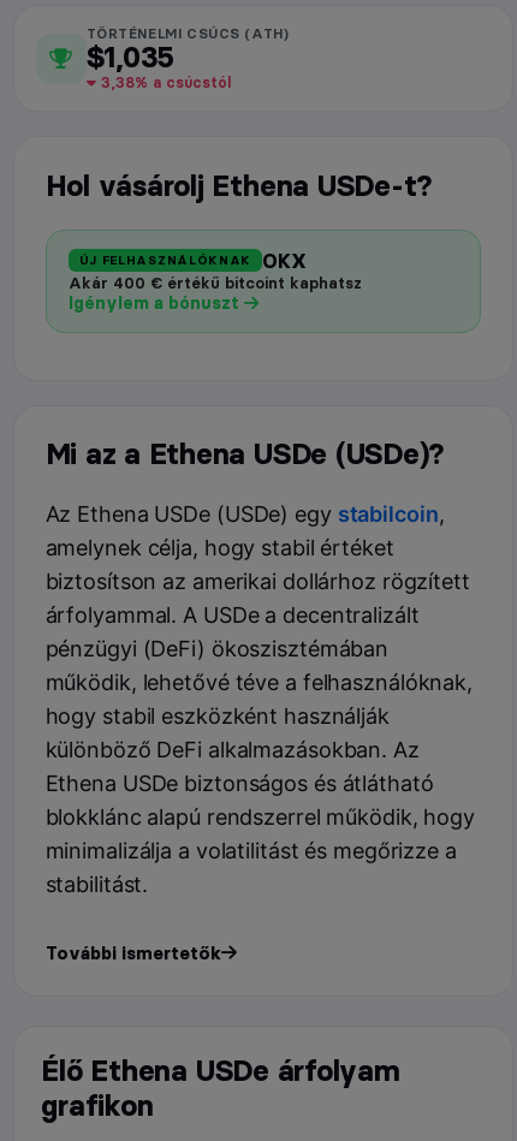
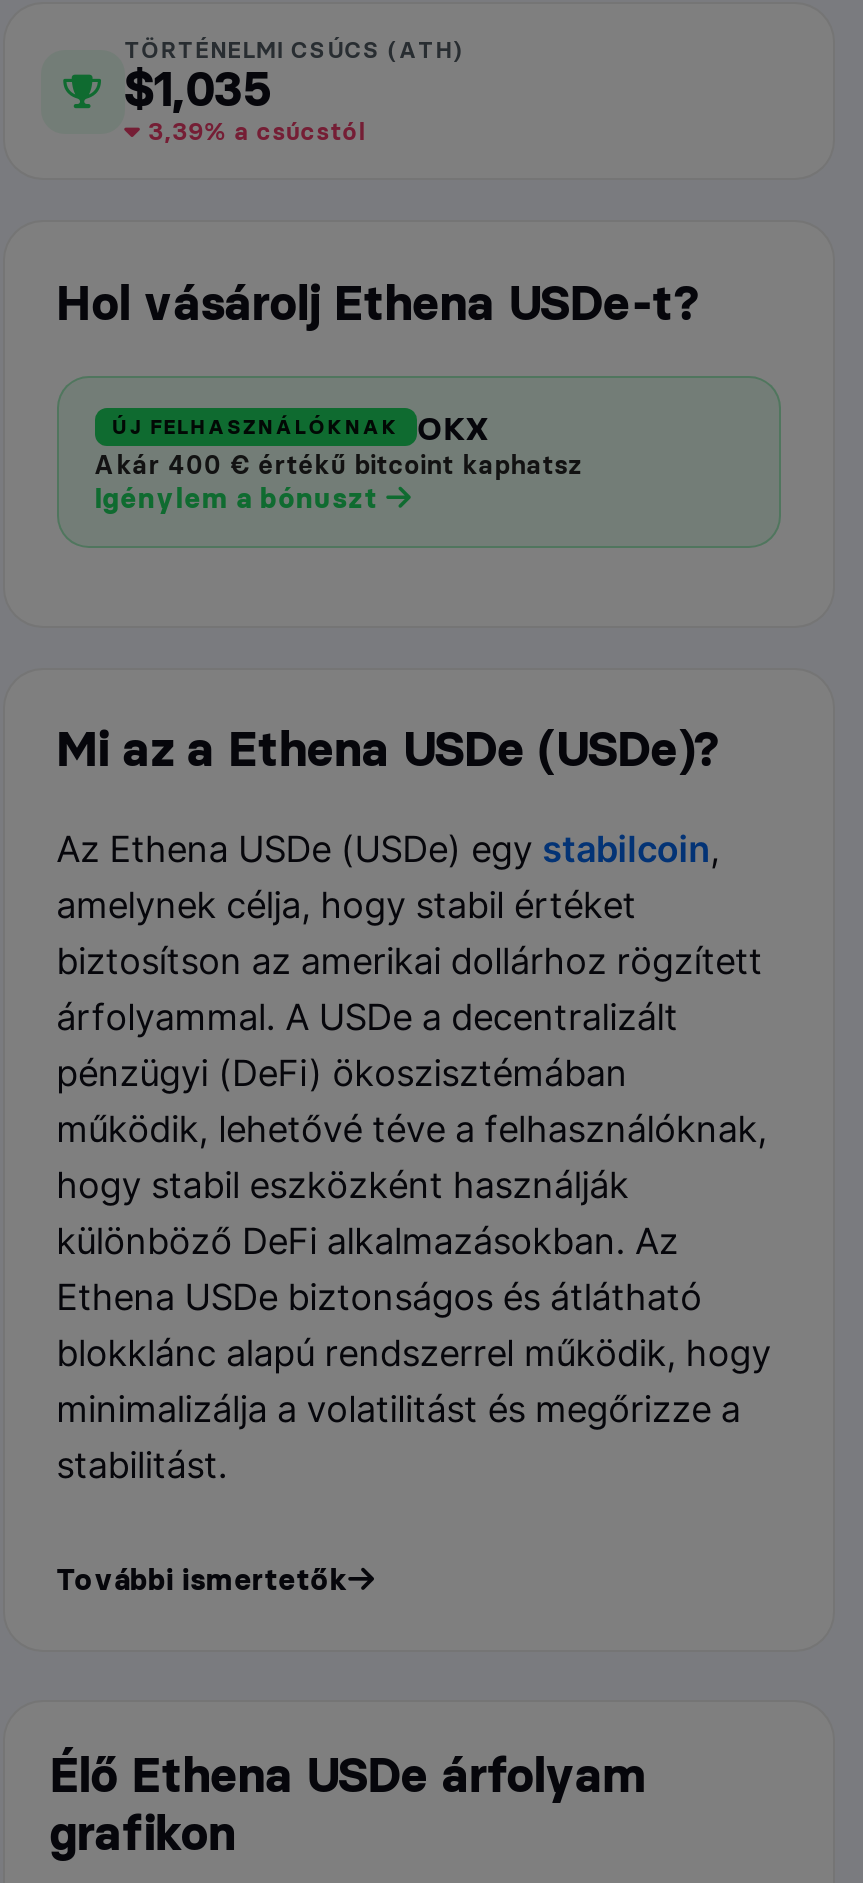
- 3,38% a csúcstól
+ 3,39% a csúcstól
